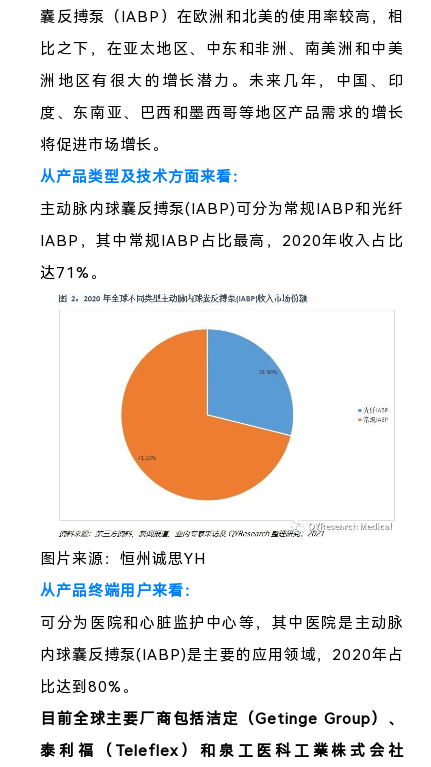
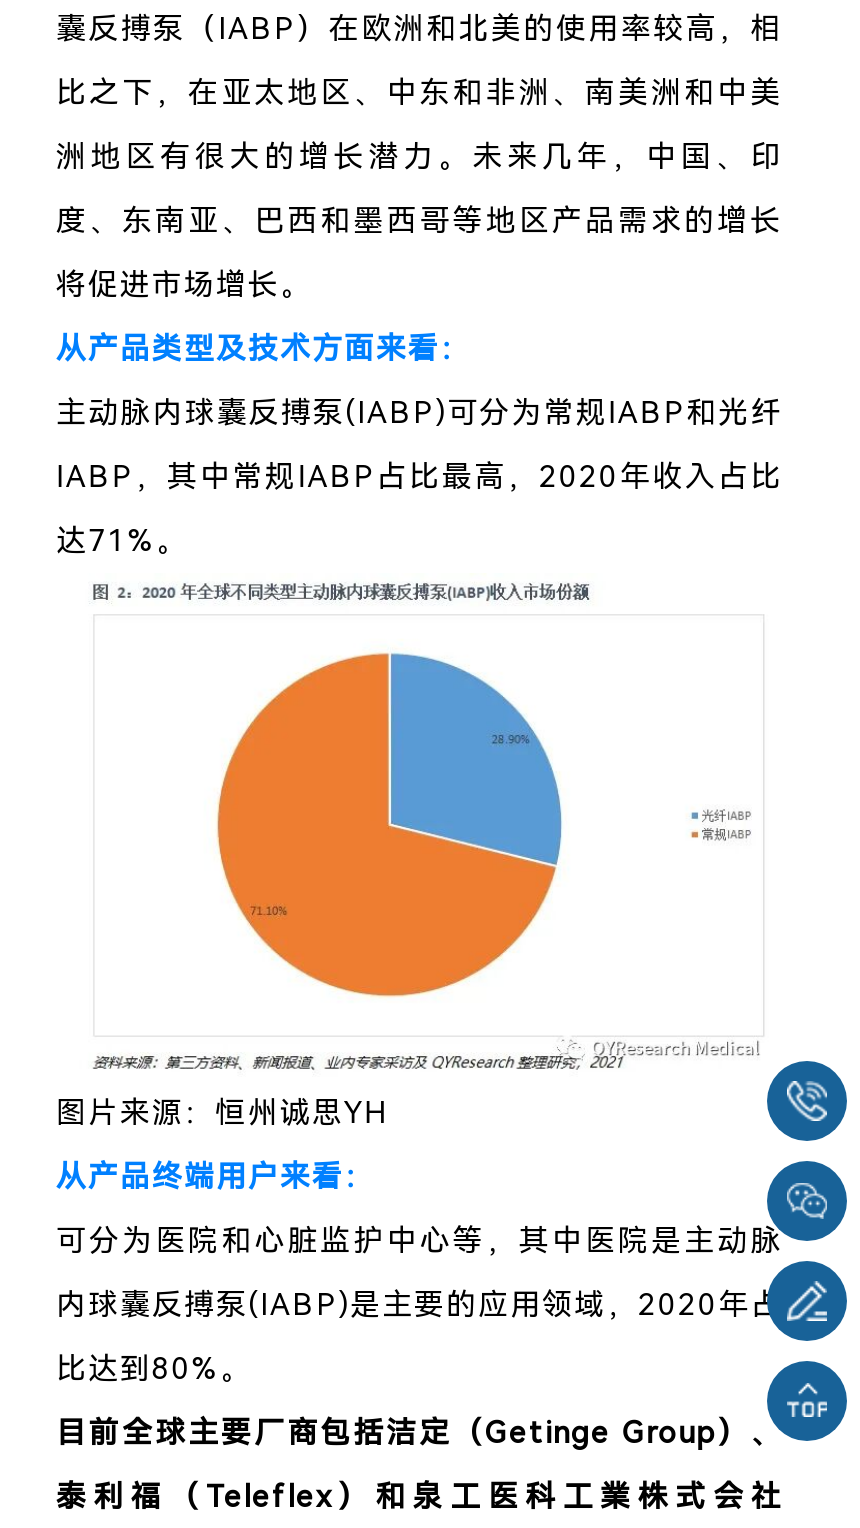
+ [image]

+ [image]

+ [image]

+ [image]
